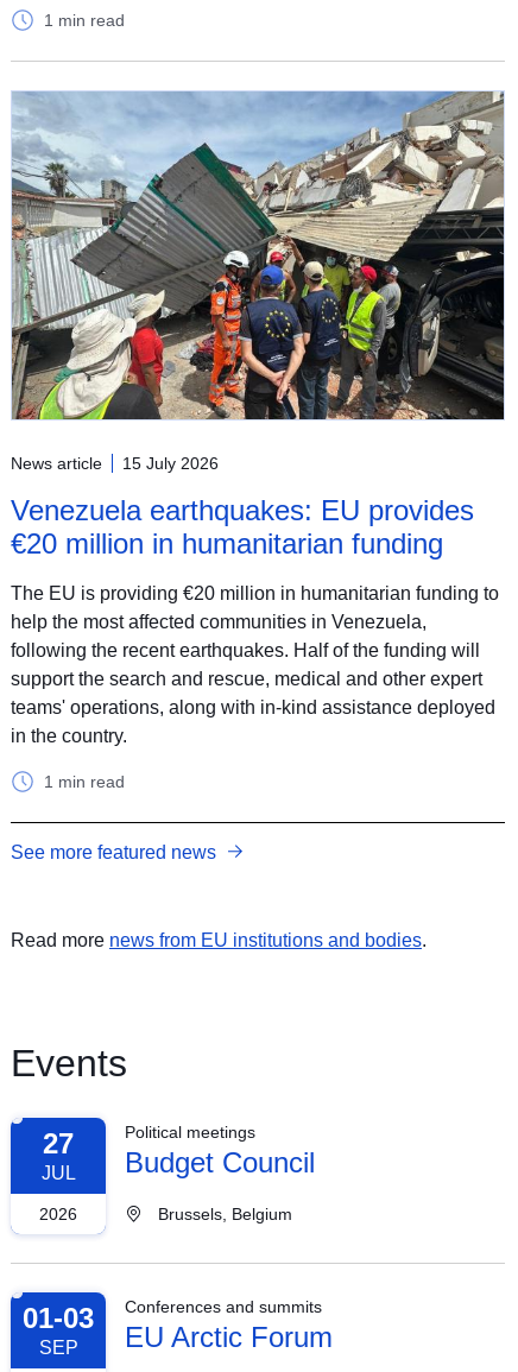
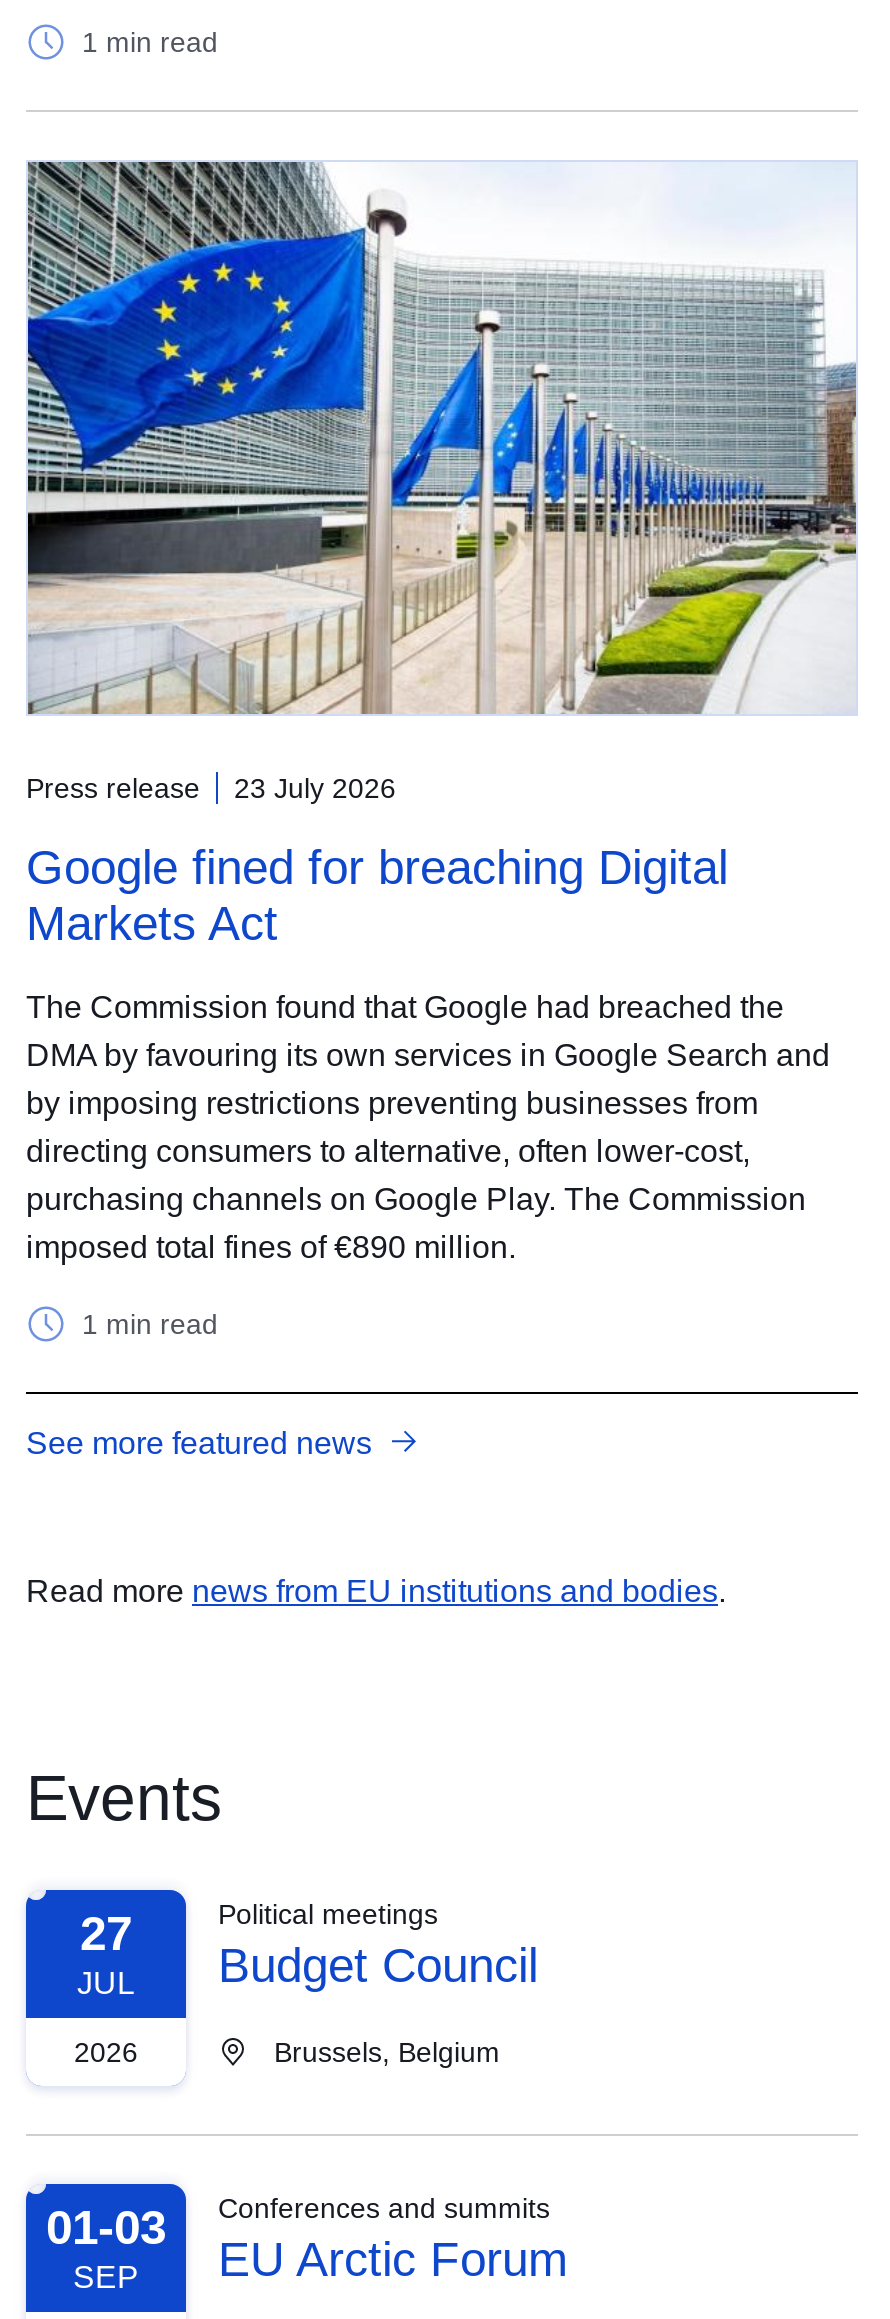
- [image]
- News article
- 15 July 2026
+ [image]
+ Press release
+ 23 July 2026

- Venezuela earthquakes: EU provides
- €20 million in humanitarian funding
+ Google fined for breaching Digital
+ Markets Act

- The EU is providing €20 million in humanitarian funding to
- help the most affected communities in Venezuela,
- following the recent earthquakes. Half of the funding will
- support the search and rescue, medical and other expert
- teams' operations, along with in-kind assistance deployed
- in the country.
+ The Commission found that Google had breached the
+ DMA by favouring its own services in Google Search and
+ by imposing restrictions preventing businesses from
+ directing consumers to alternative, often lower-cost,
+ purchasing channels on Google Play. The Commission
+ imposed total fines of €890 million.
